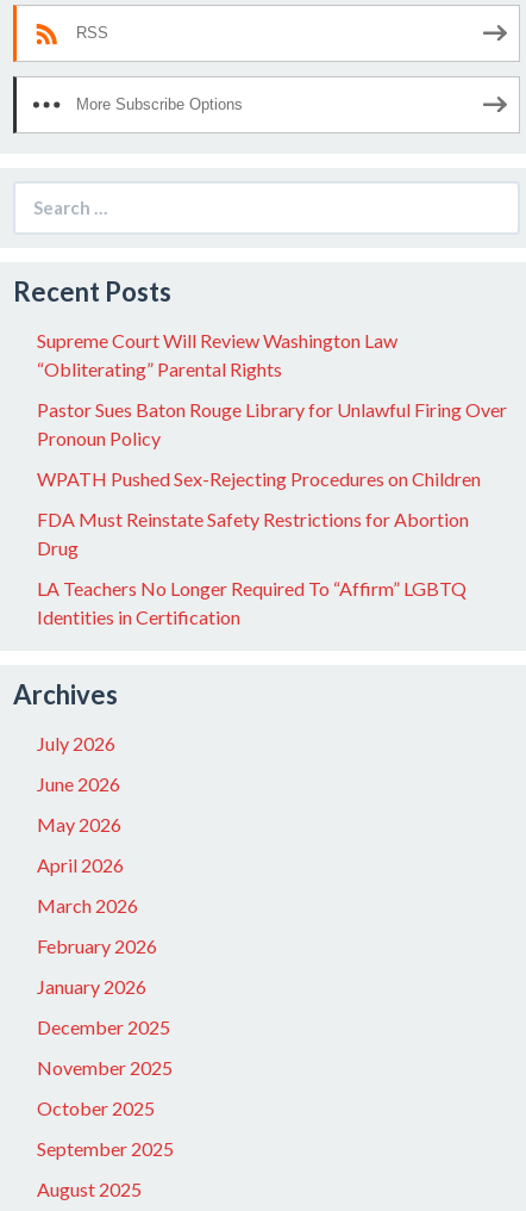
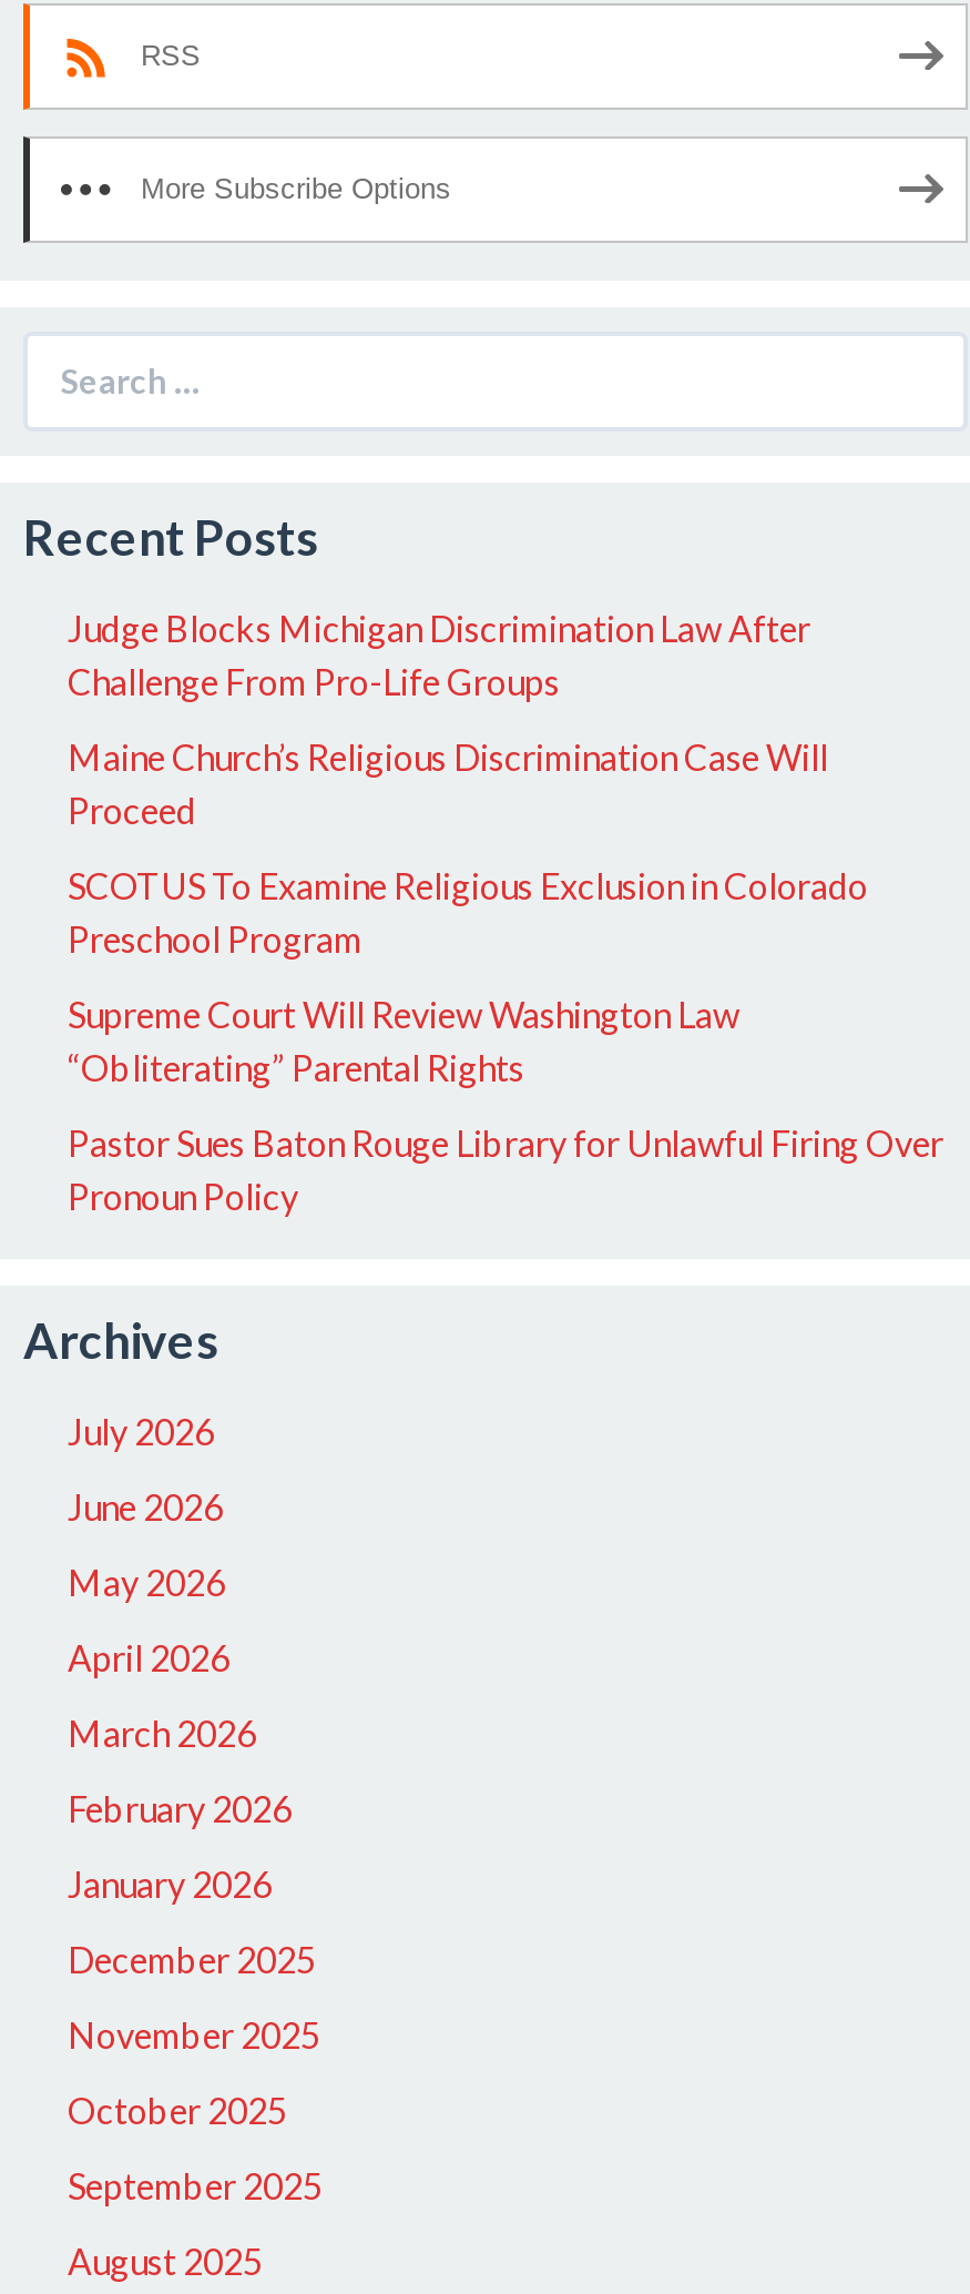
+ Judge Blocks Michigan Discrimination Law After
+ Challenge From Pro-Life Groups
+ Maine Church’s Religious Discrimination Case Will
+ Proceed
+ SCOTUS To Examine Religious Exclusion in Colorado
+ Preschool Program

moved down: Supreme Court Will Review Washington Law | “Obliterating” Parental Rights | Pastor Sues Baton Rouge Library for Unlawful Firing Over | Pronoun Policy

- WPATH Pushed Sex-Rejecting Procedures on Children
- FDA Must Reinstate Safety Restrictions for Abortion
- Drug
- LA Teachers No Longer Required To “Affirm” LGBTQ
- Identities in Certification
